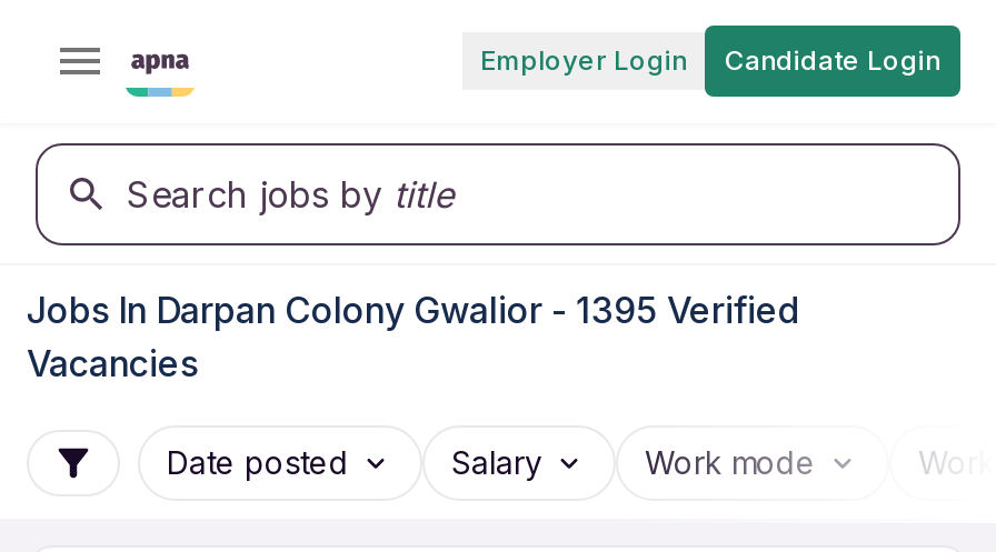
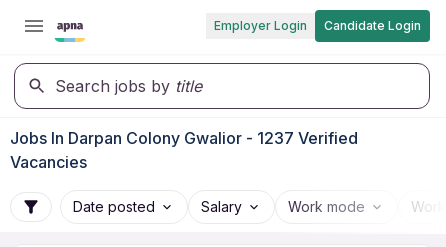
- Jobs In Darpan Colony Gwalior - 1395 Verified
+ Jobs In Darpan Colony Gwalior - 1237 Verified
